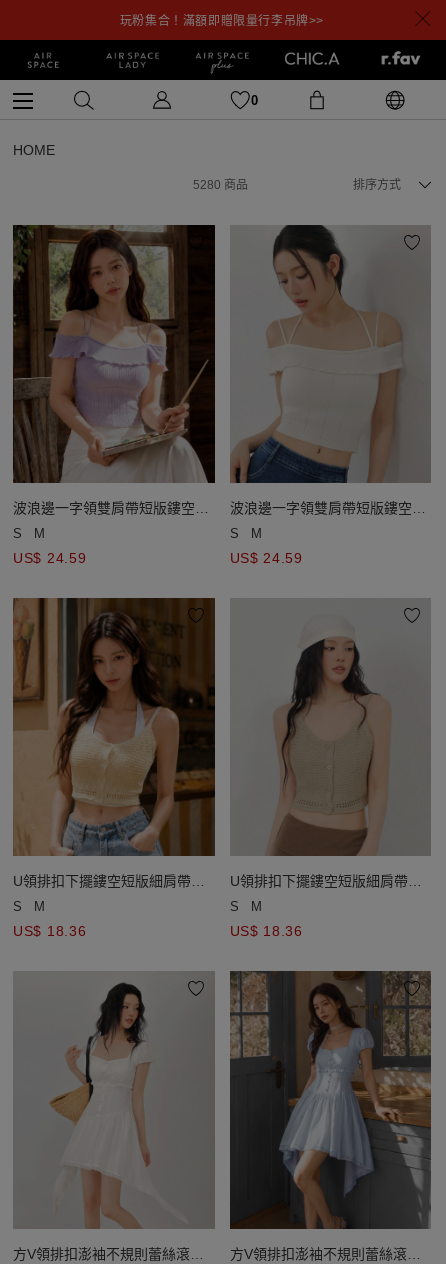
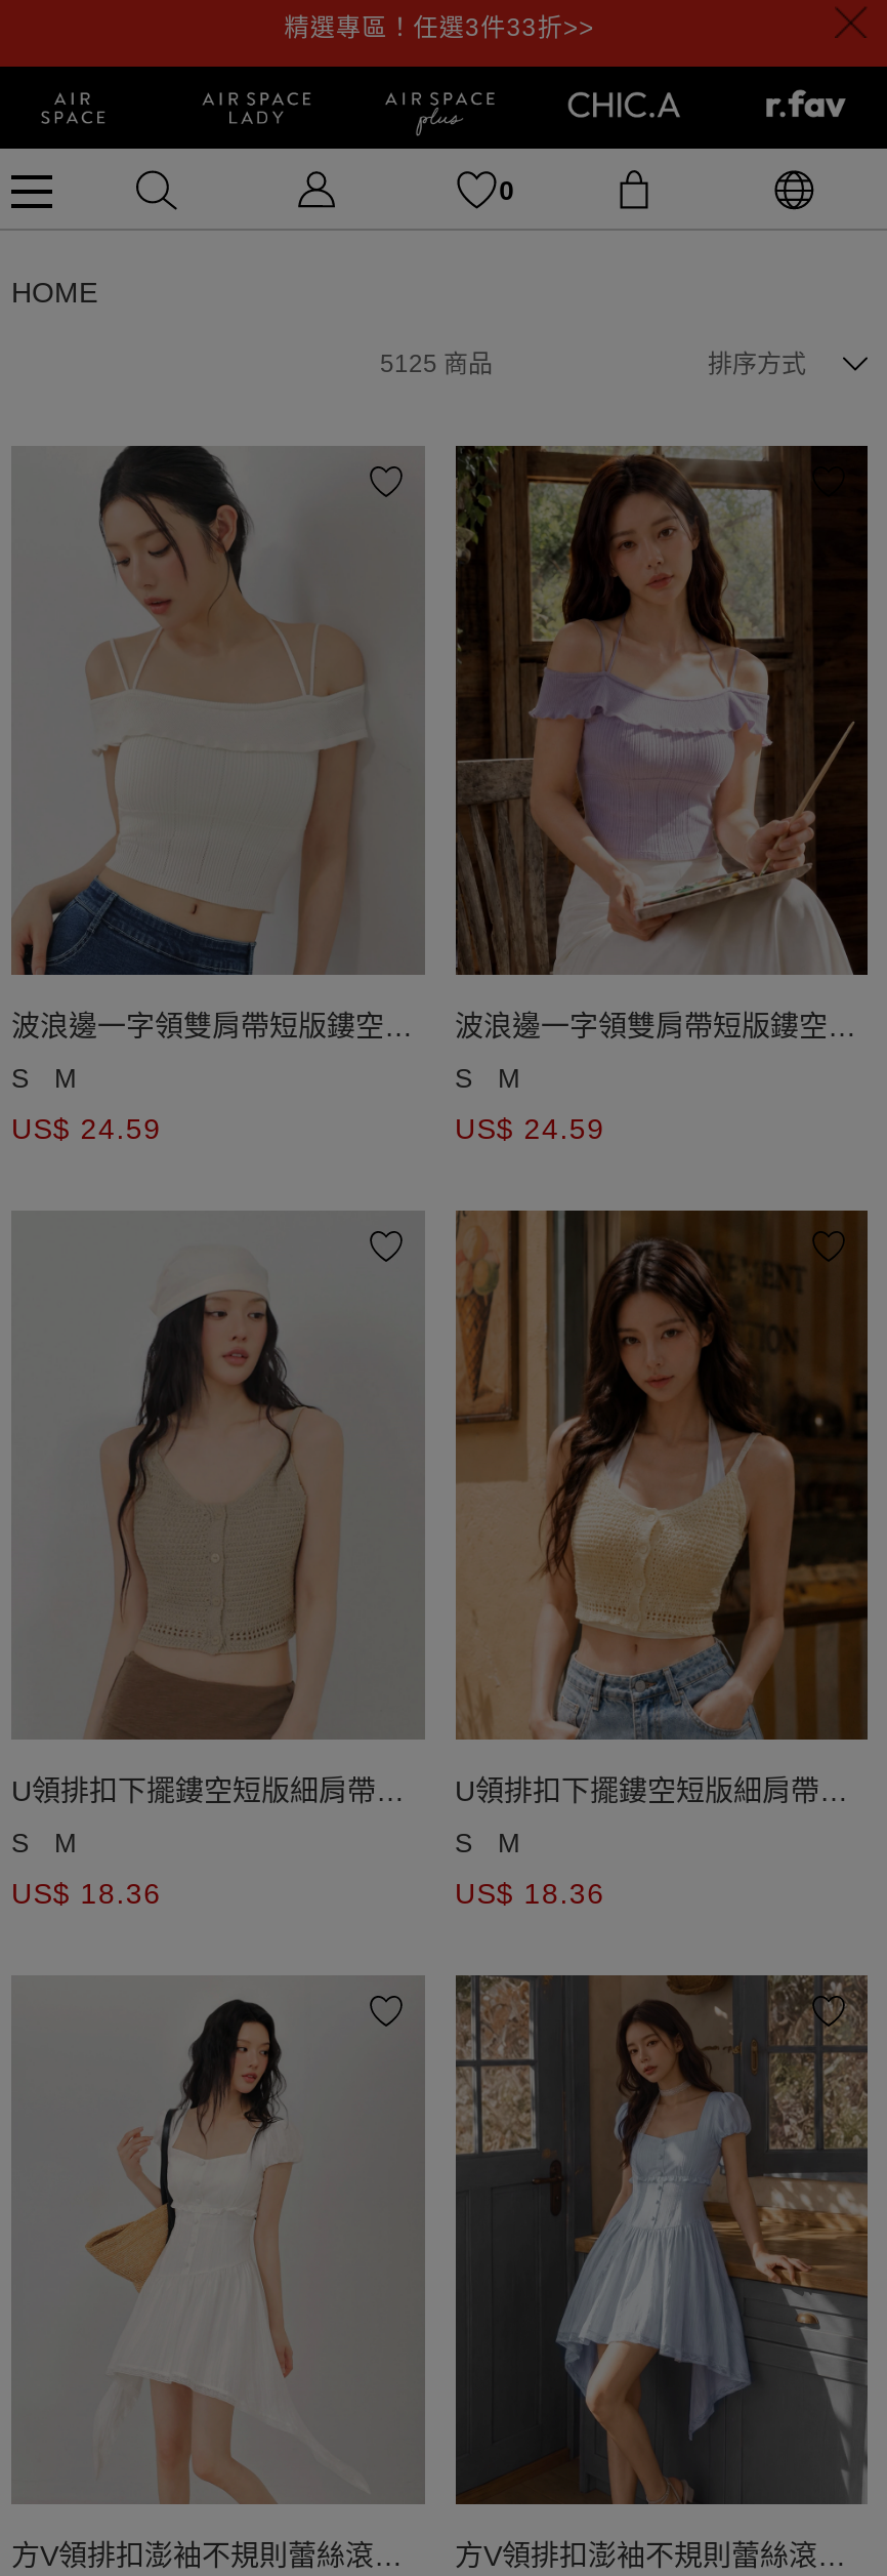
- 玩粉集合！滿額即贈限量行李吊牌>>
+ 精選專區！任選3件33折>>

- 5280商品
+ 5125商品

- [image]
+ [image]

- [image]
+ [image]

- [image]
+ [image]

- [image]
+ [image]
